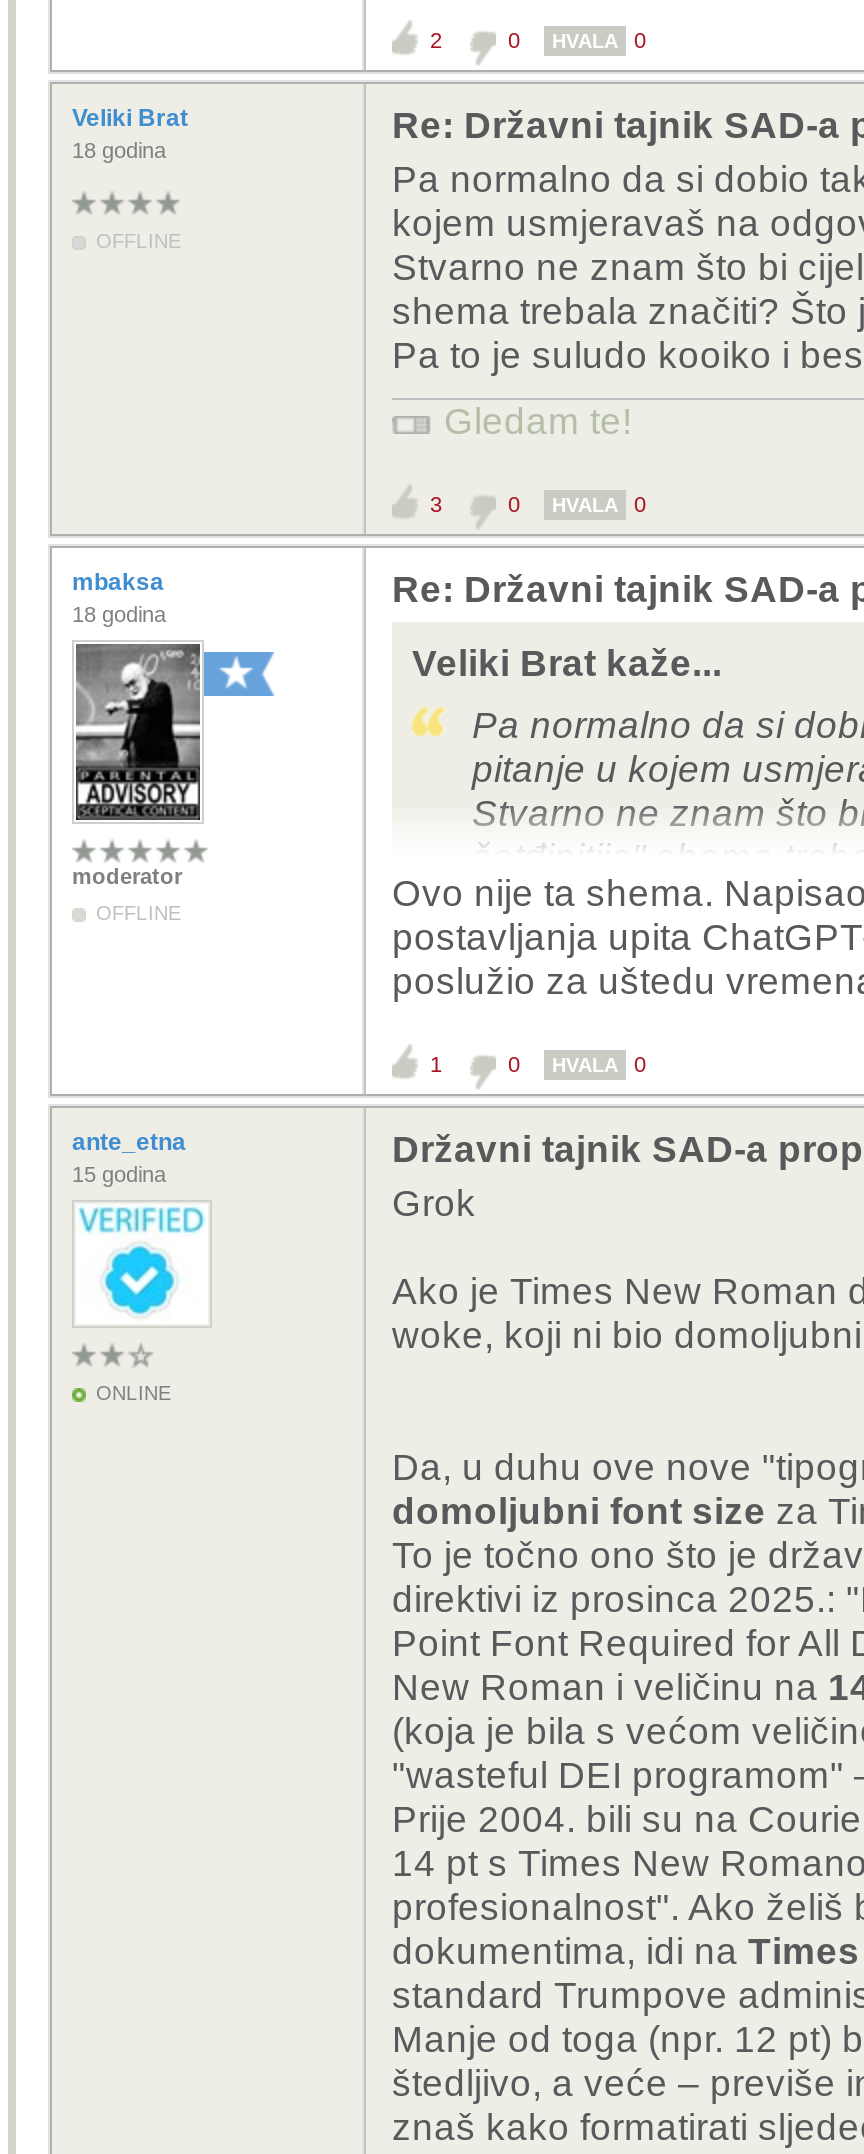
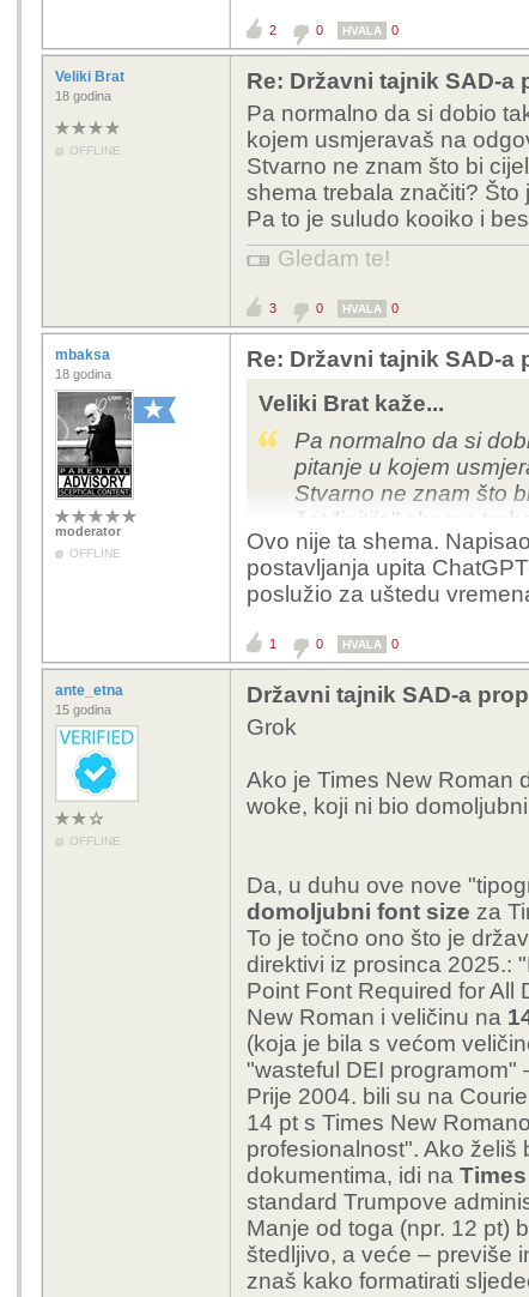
- ONLINE
+ OFFLINE
